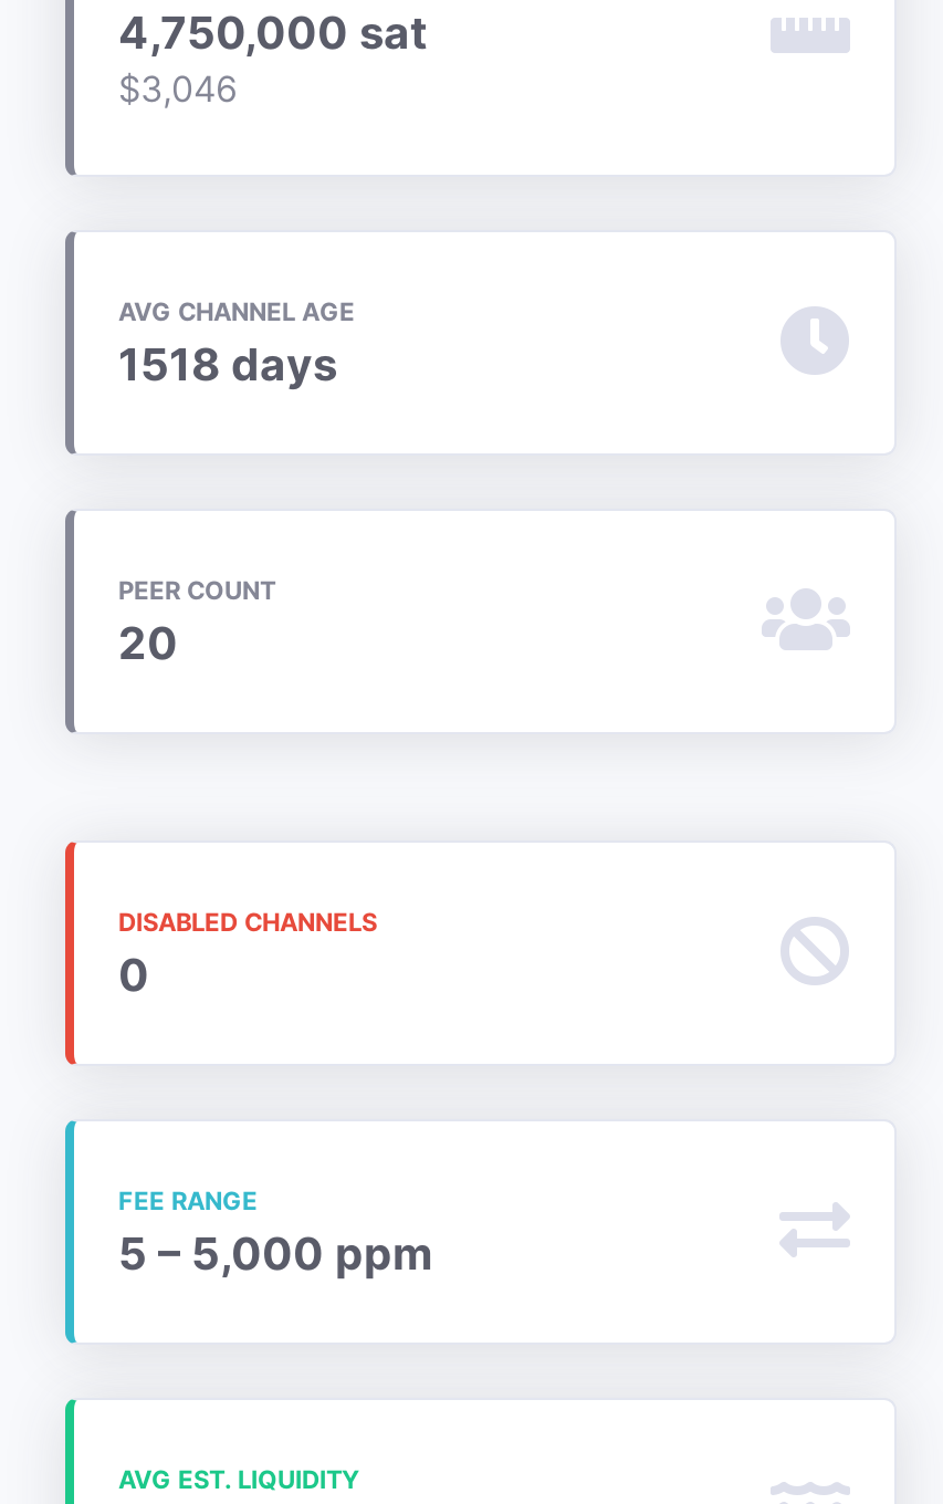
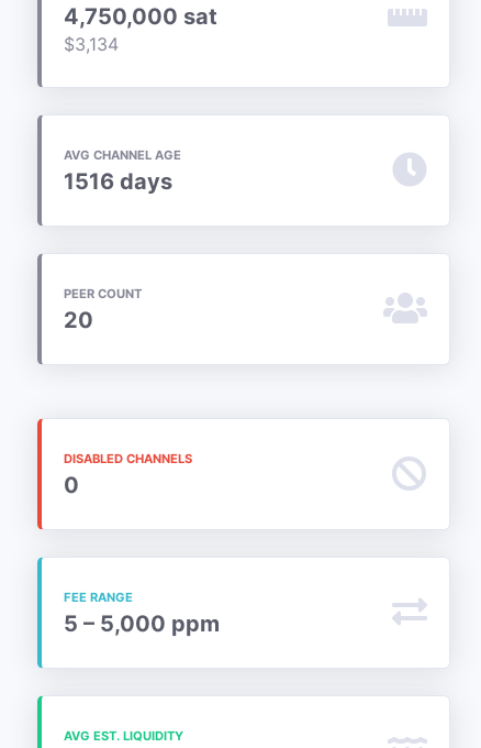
- $3,046
+ $3,134

- 1518 days
+ 1516 days
